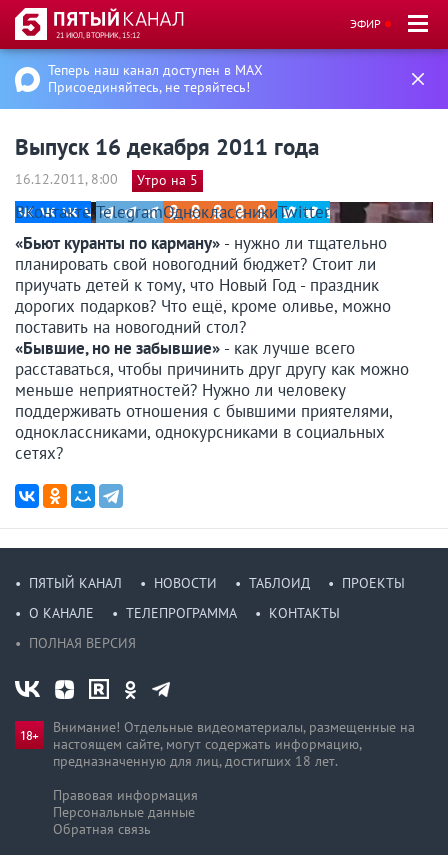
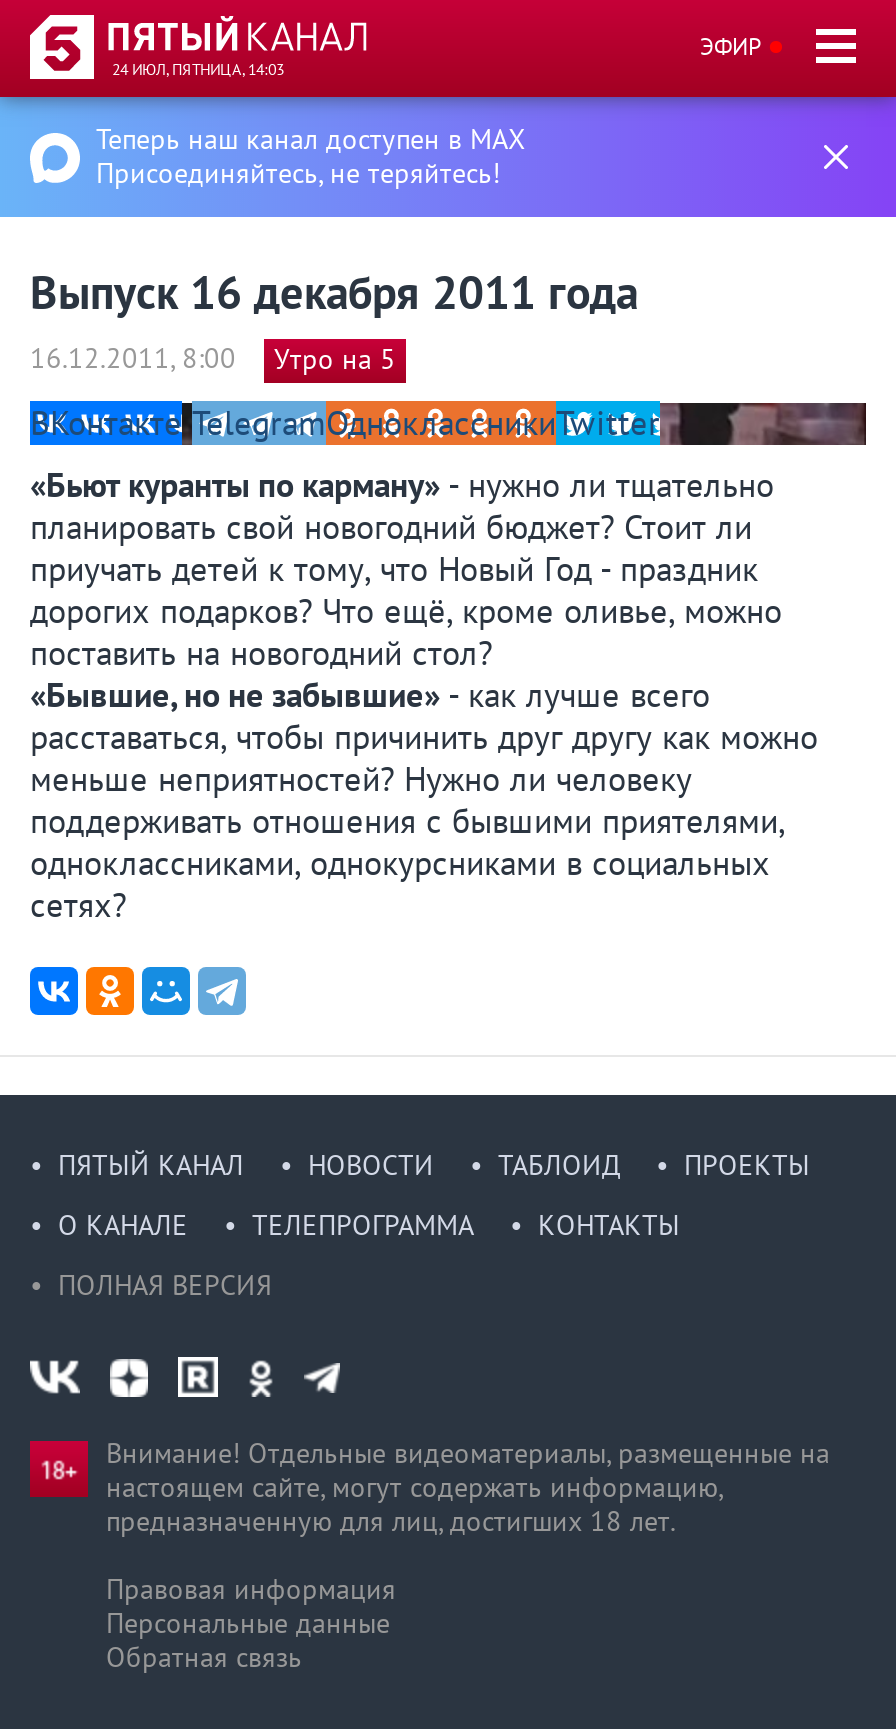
- 21 ИЮЛ, ВТОРНИК, 15:12
+ 24 ИЮЛ, ПЯТНИЦА, 14:03
